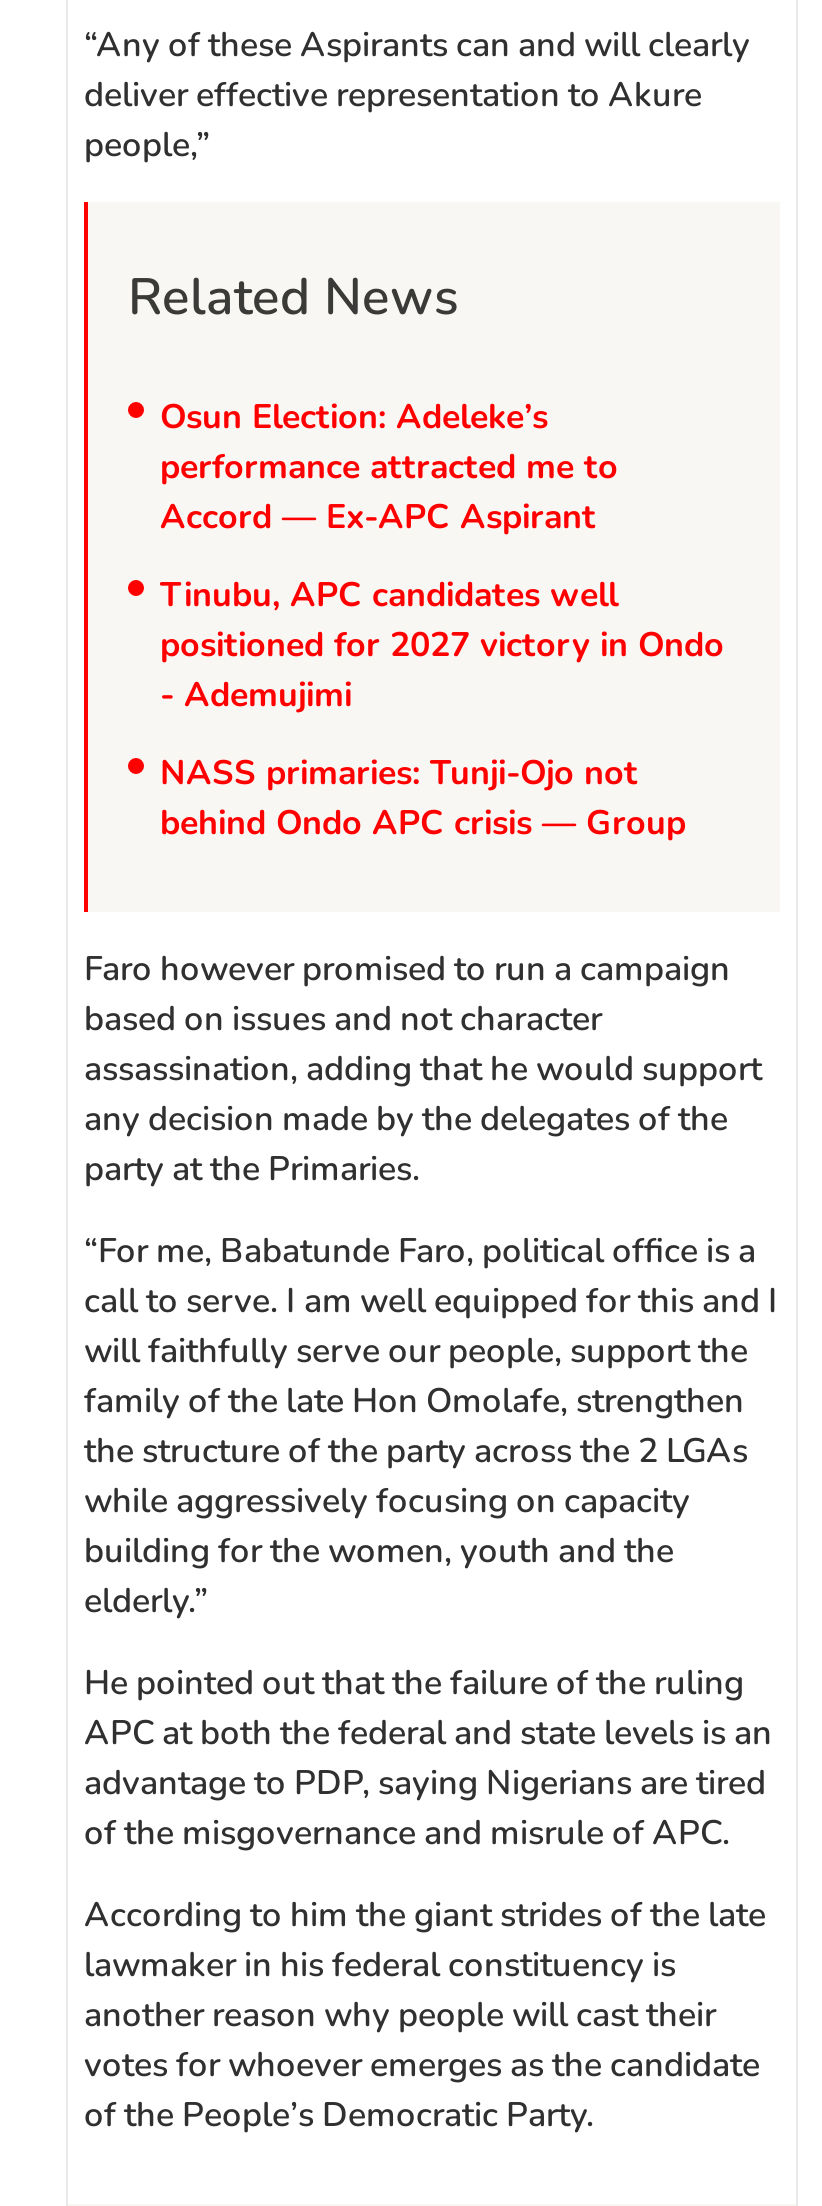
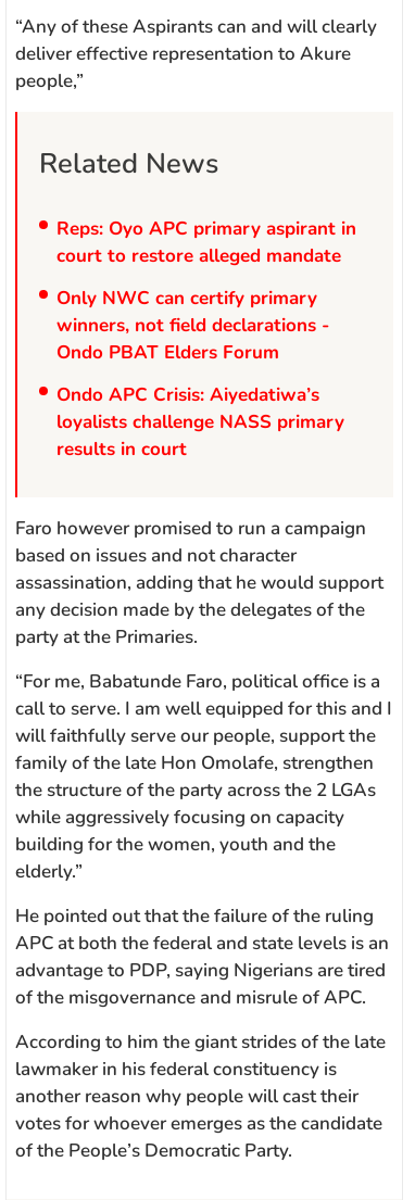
- Osun Election: Adeleke’s
- performance attracted me to
- Accord — Ex-APC Aspirant
+ Reps: Oyo APC primary aspirant in
+ court to restore alleged mandate

- Tinubu, APC candidates well
- positioned for 2027 victory in Ondo
- - Ademujimi
+ Only NWC can certify primary
+ winners, not field declarations -
+ Ondo PBAT Elders Forum

- NASS primaries: Tunji-Ojo not
- behind Ondo APC crisis — Group
+ Ondo APC Crisis: Aiyedatiwa’s
+ loyalists challenge NASS primary
+ results in court
